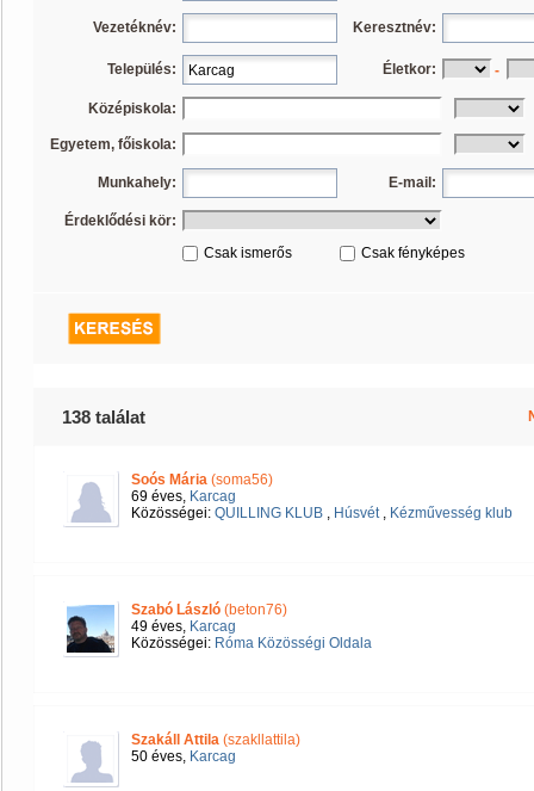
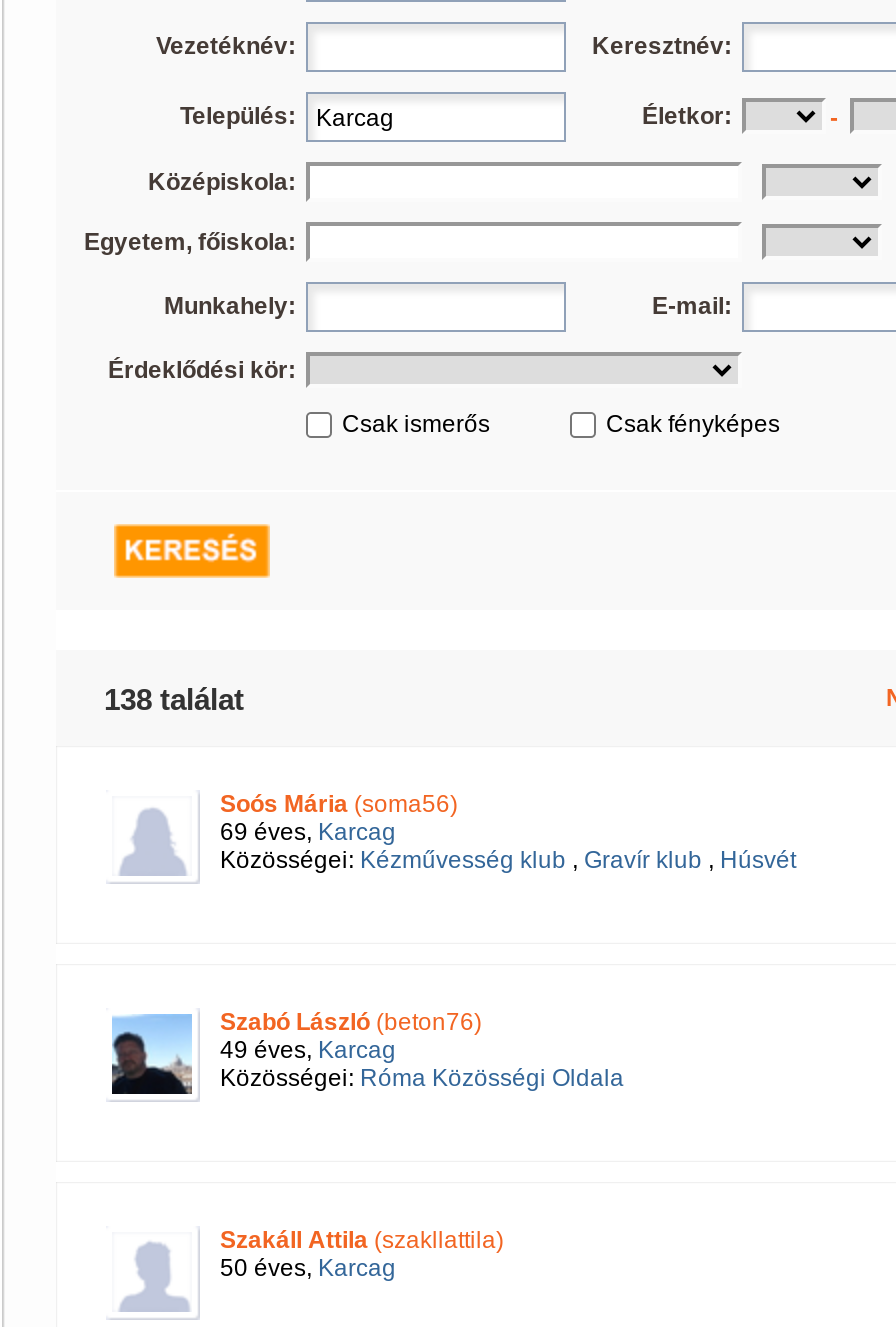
- Közösségei: QUILLING KLUB, Húsvét, Kézművesség klub
+ Közösségei: Kézművesség klub, Gravír klub, Húsvét
